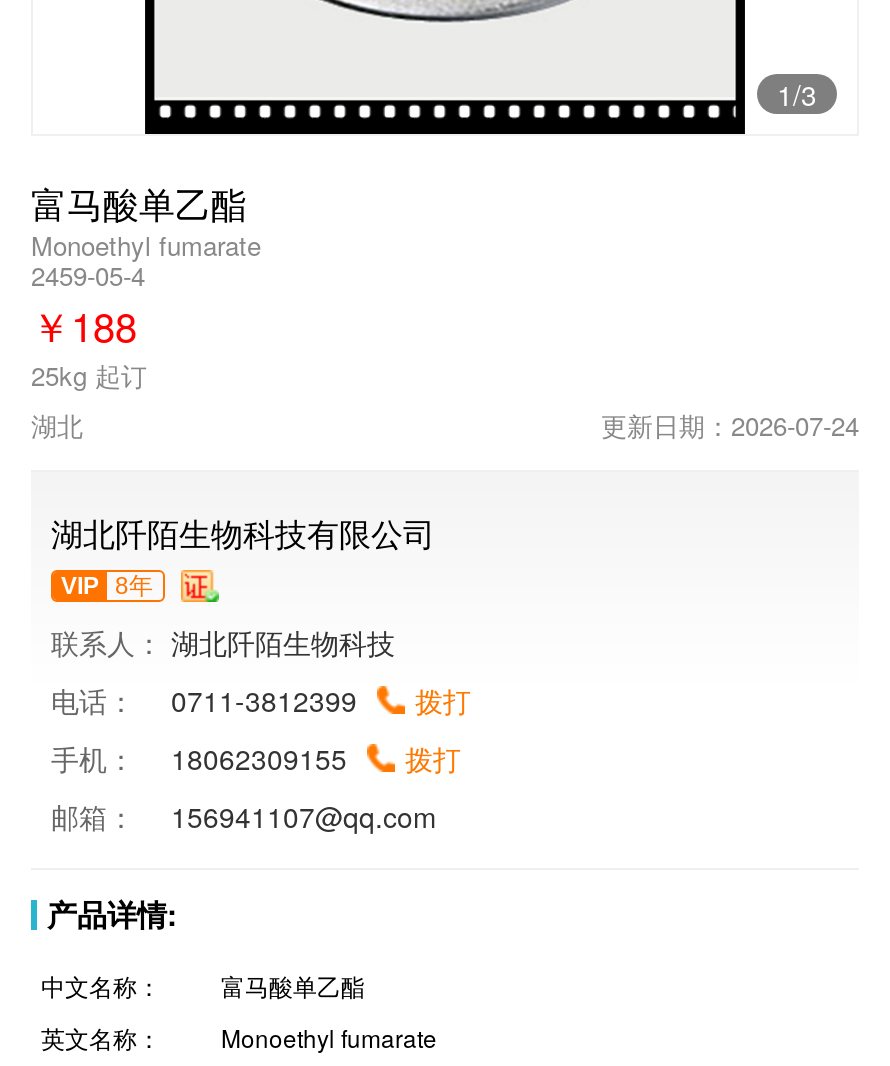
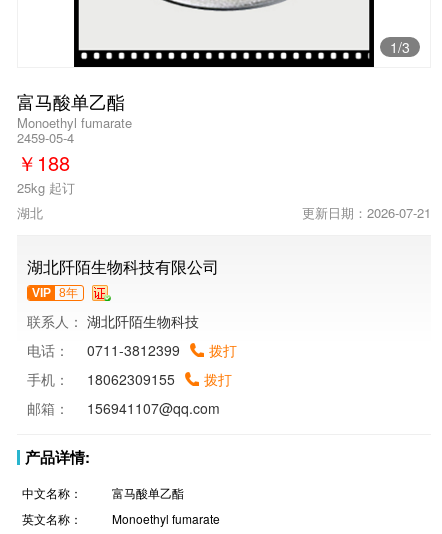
- 更新日期：2026-07-24
+ 更新日期：2026-07-21
